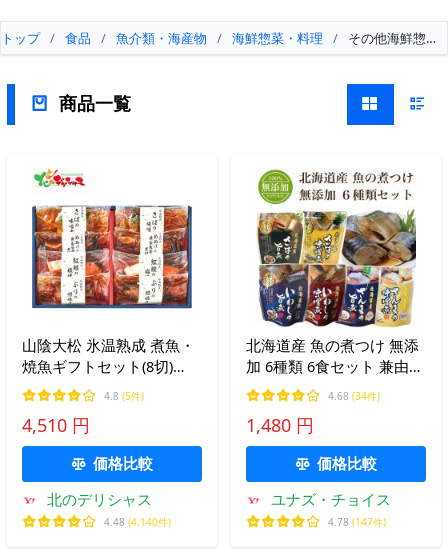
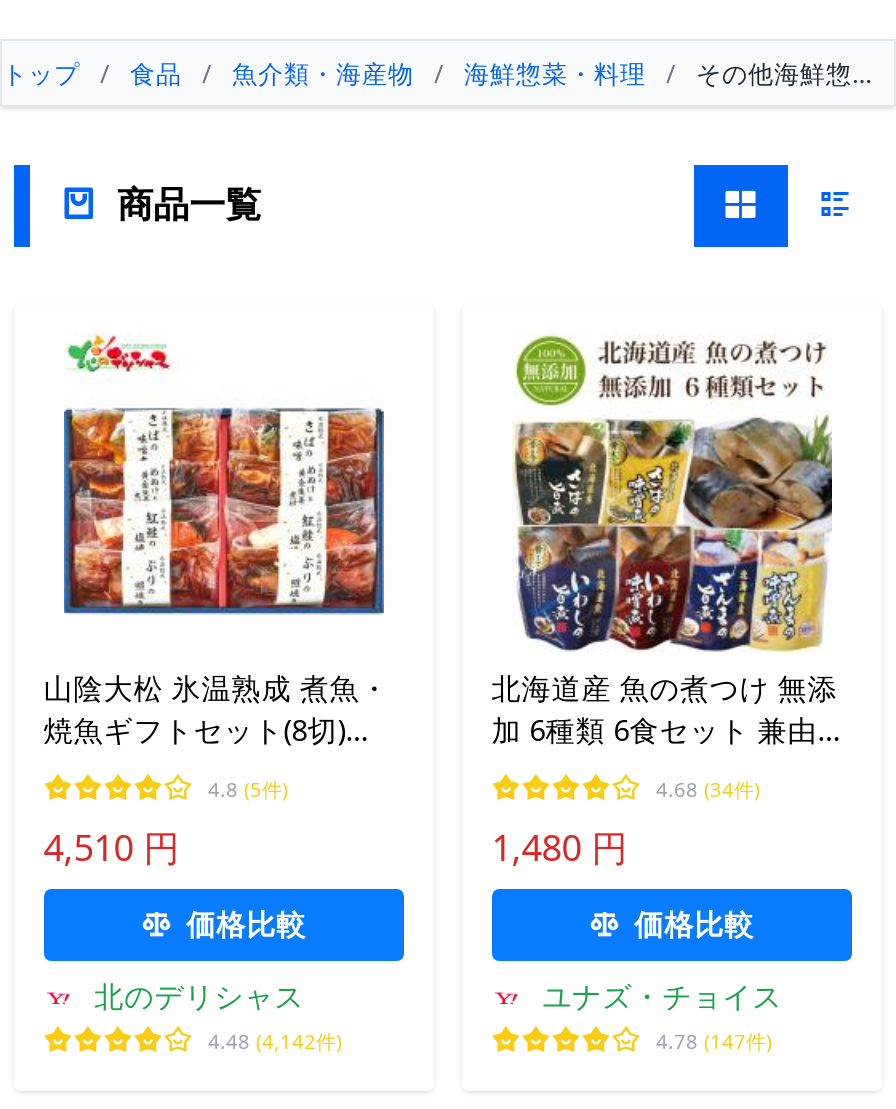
- 4.48 (4,140件)
+ 4.48 (4,142件)
